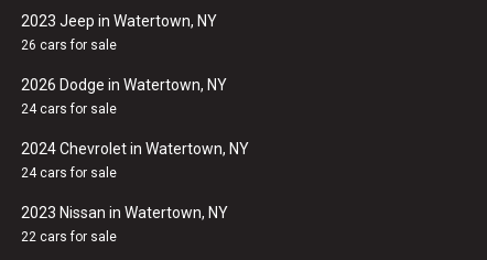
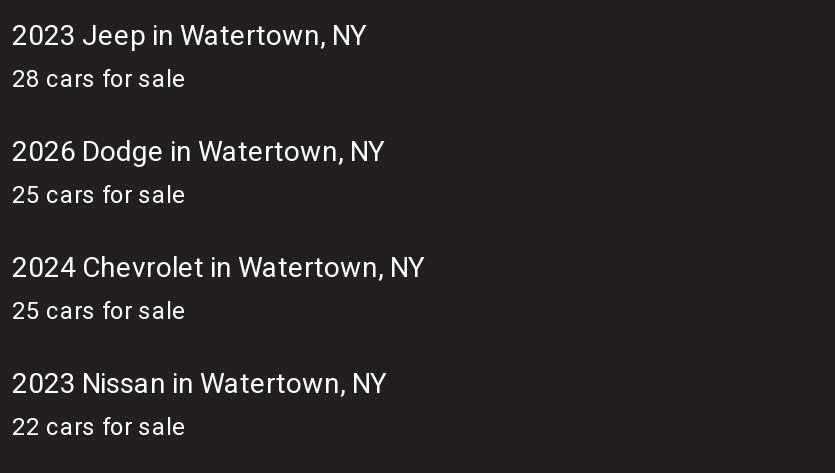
- 26 cars for sale
+ 28 cars for sale

- 24 cars for sale
+ 25 cars for sale

- 24 cars for sale
+ 25 cars for sale
